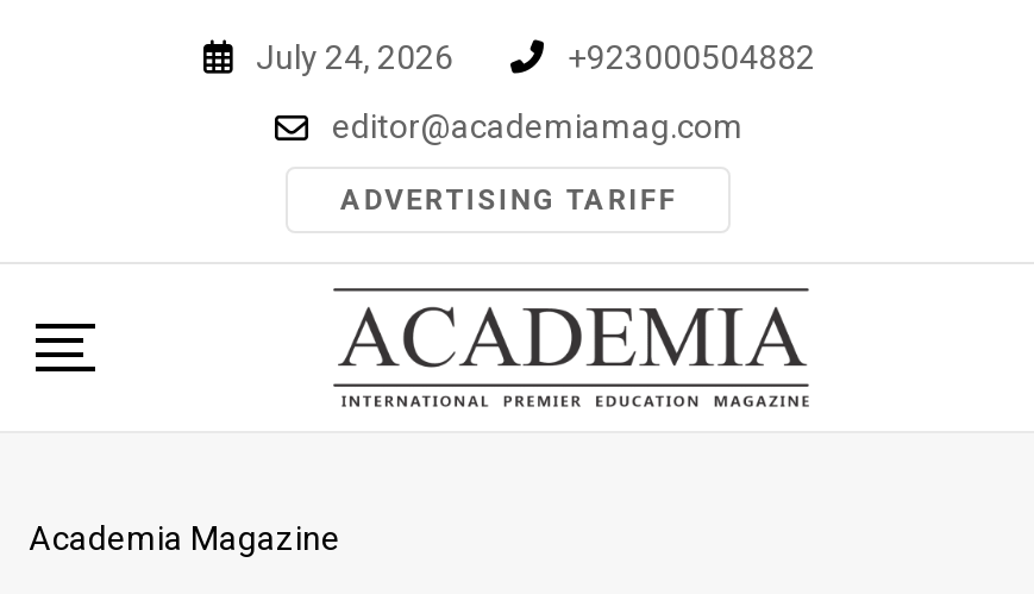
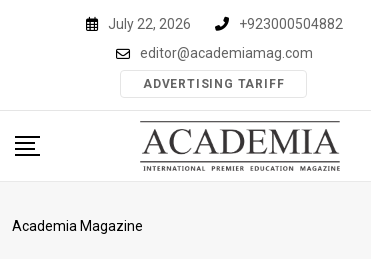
- July 24, 2026
+ July 22, 2026
